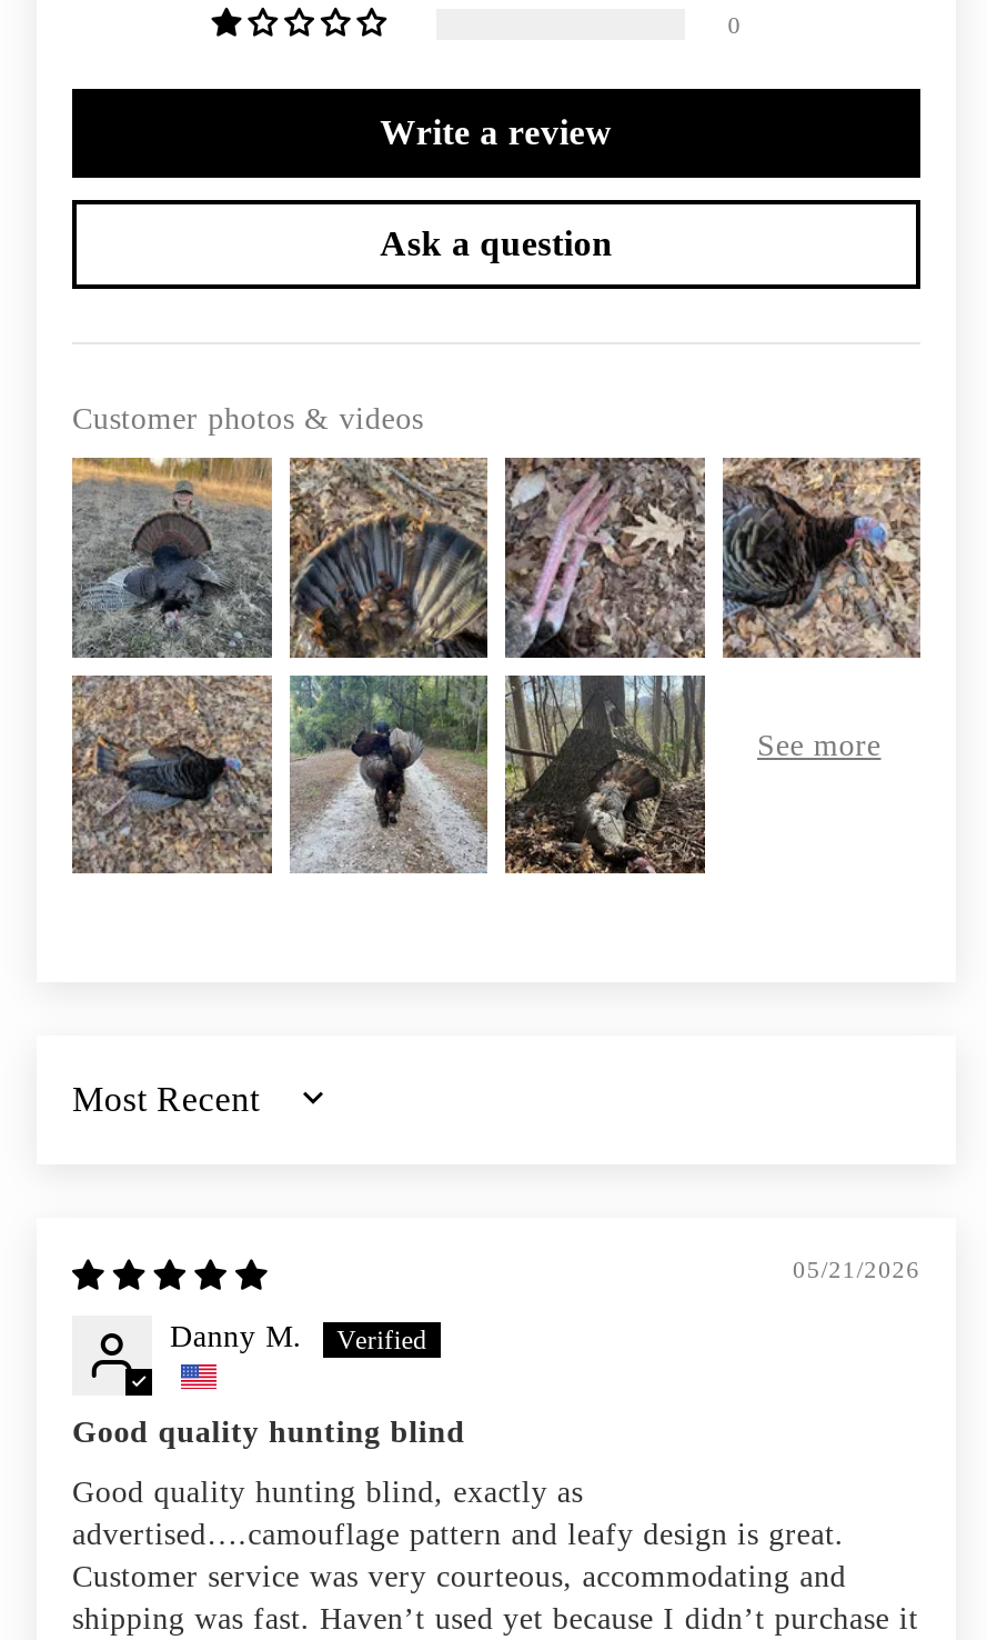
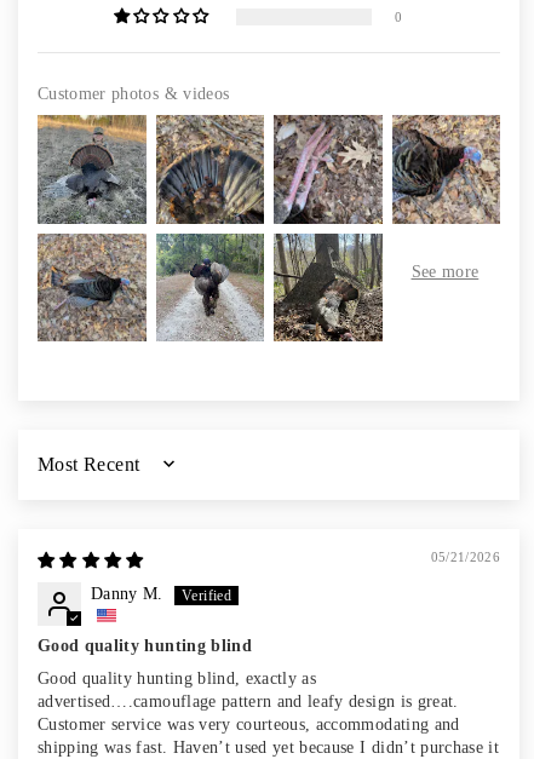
- Write a review
- Ask a question
